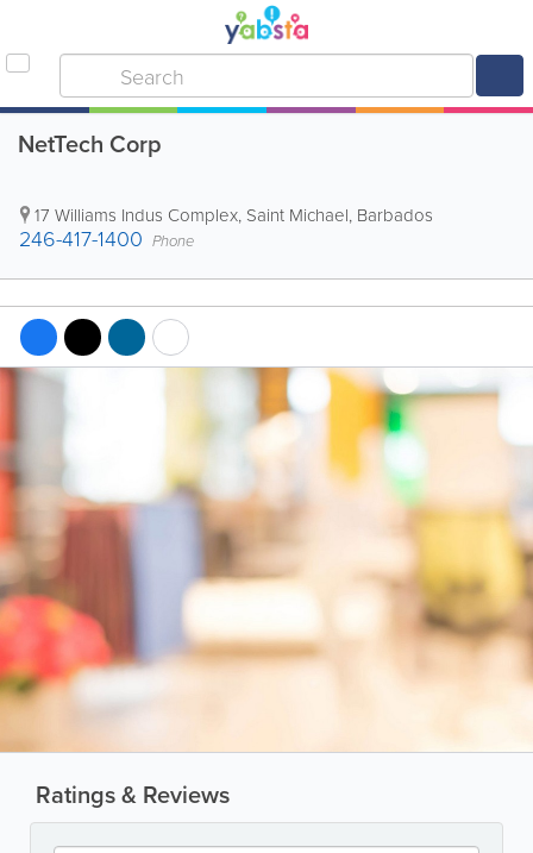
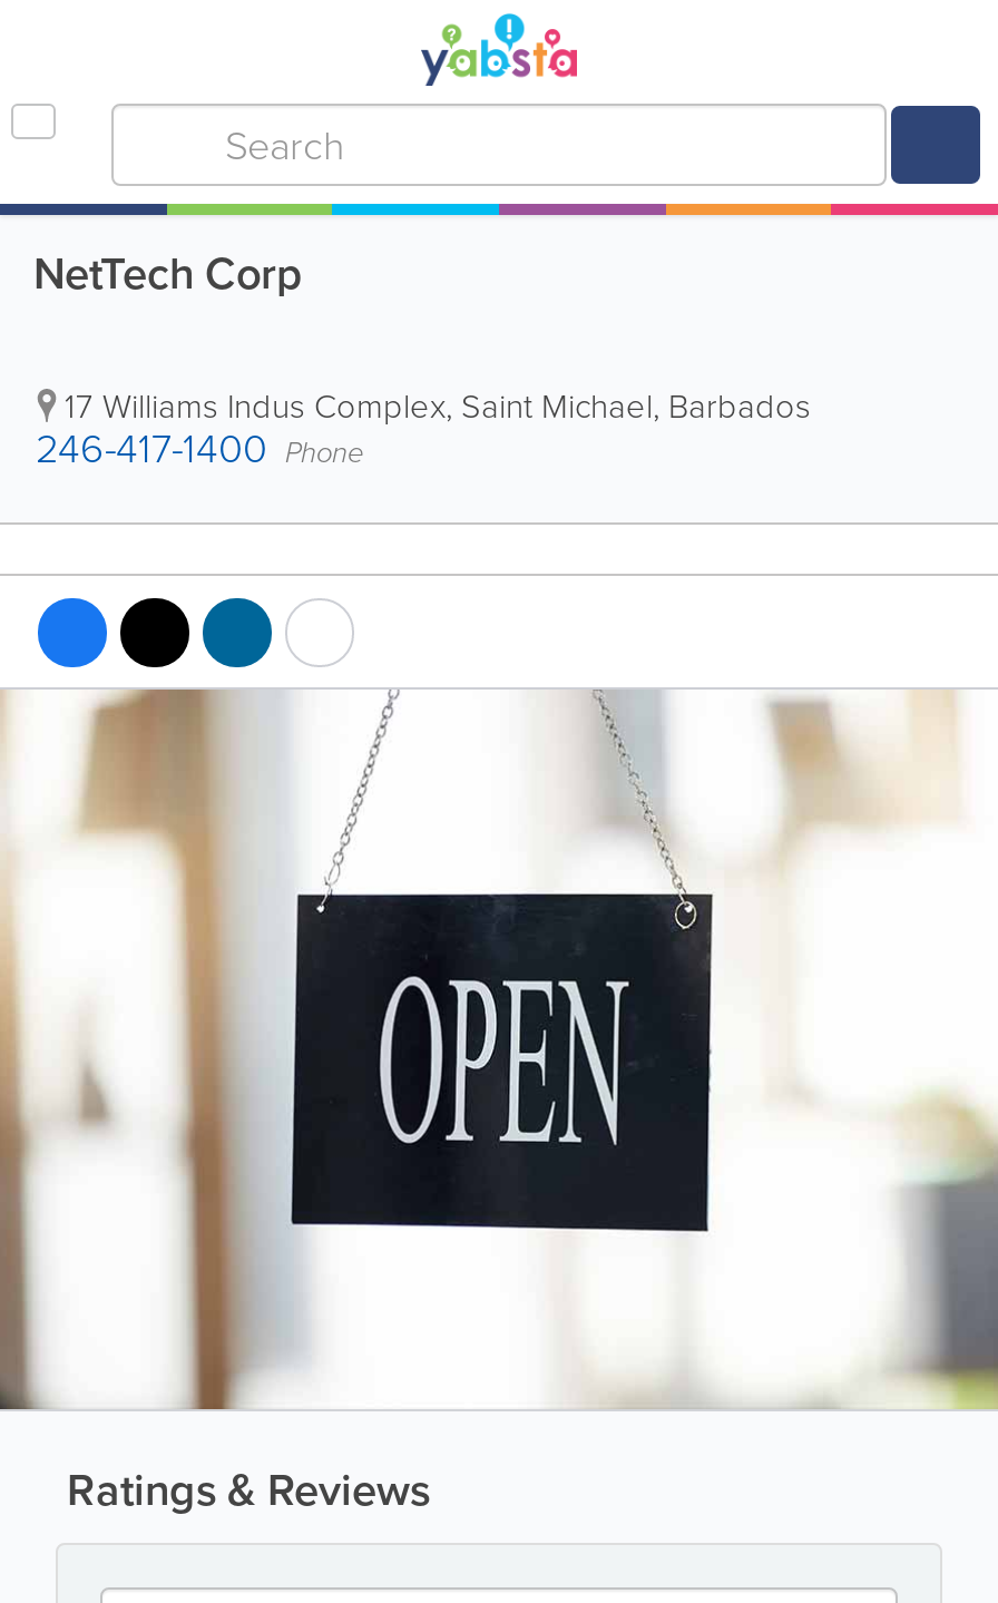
- [image]
+ [image]
